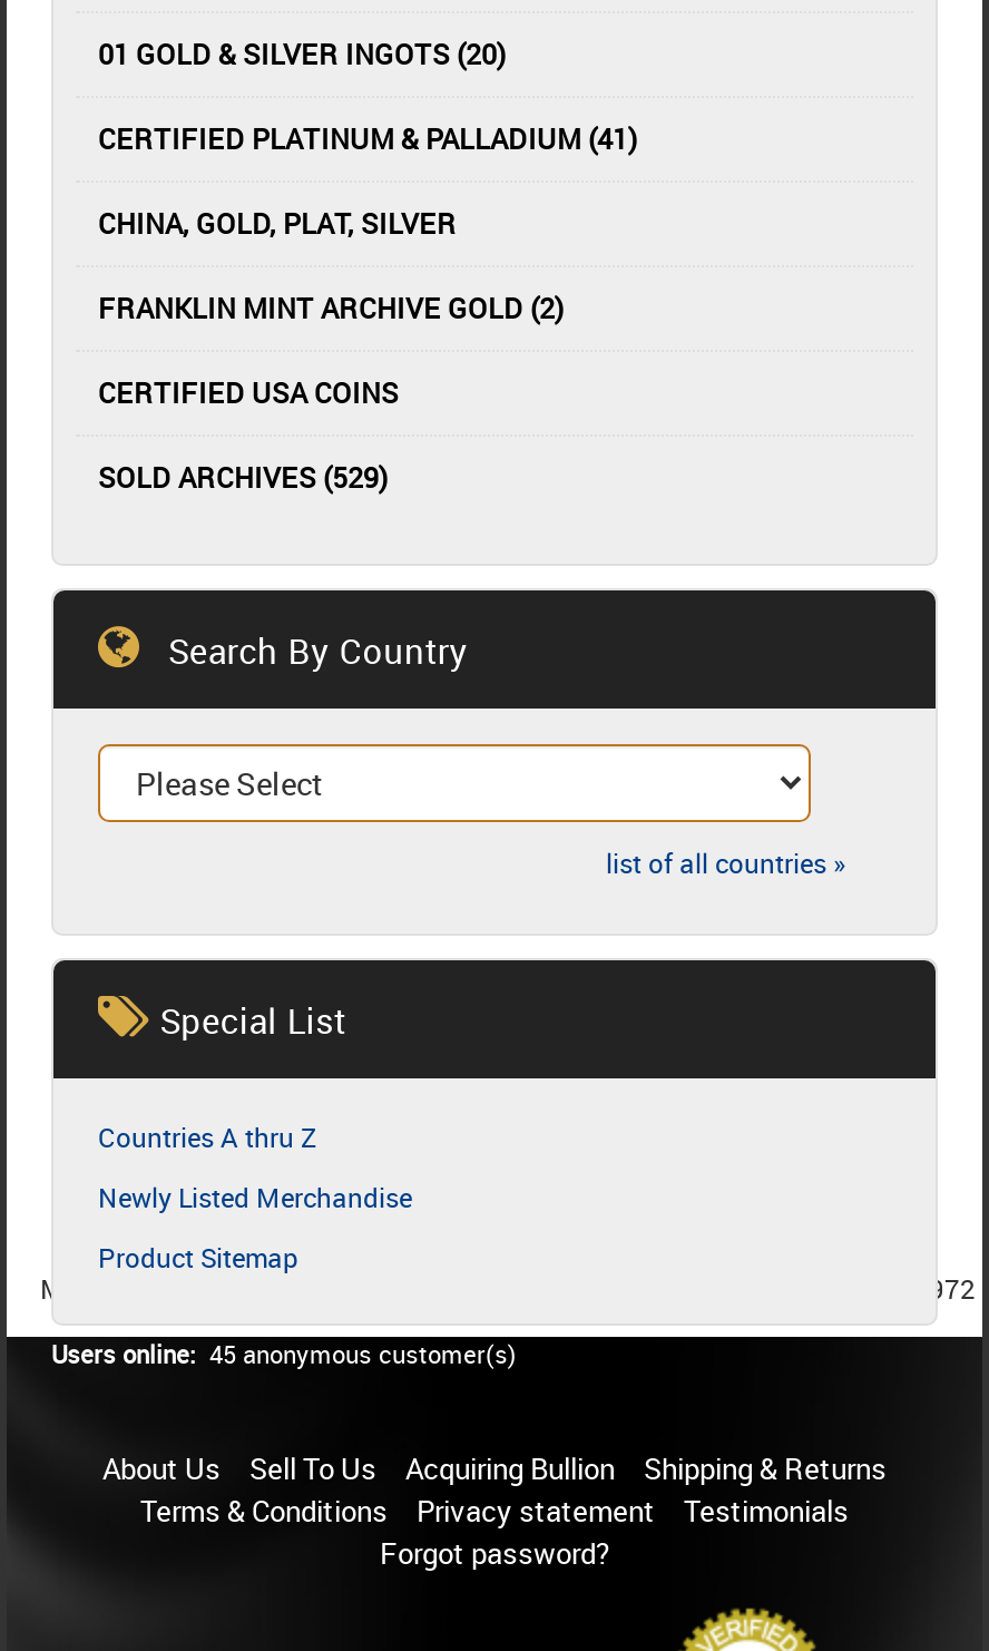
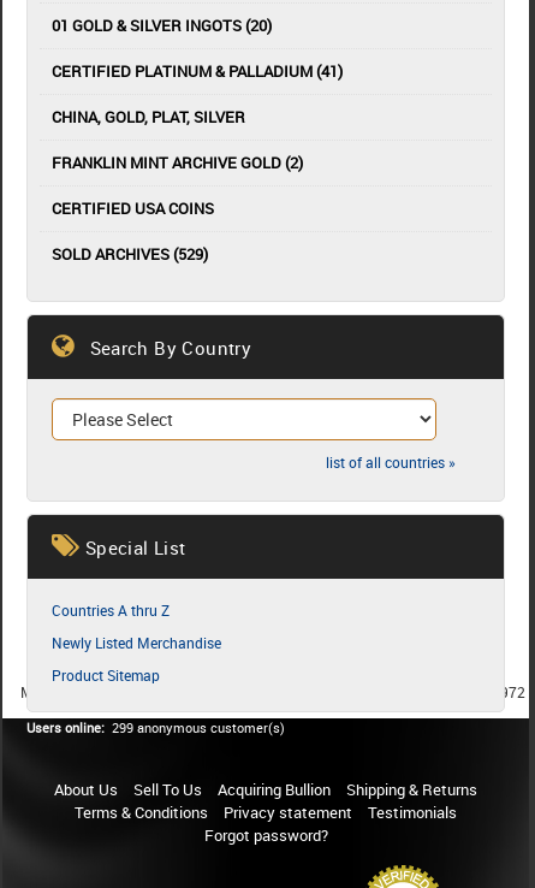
- Users online: 45 anonymous customer(s)
+ Users online: 299 anonymous customer(s)
